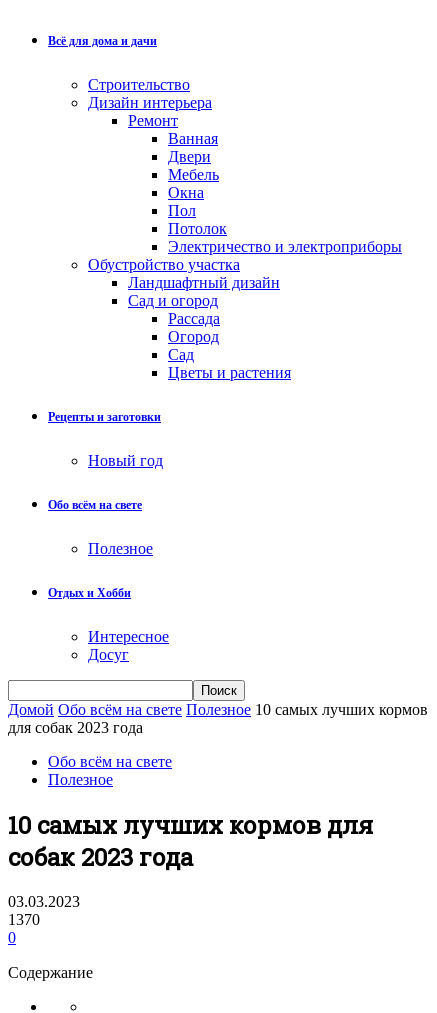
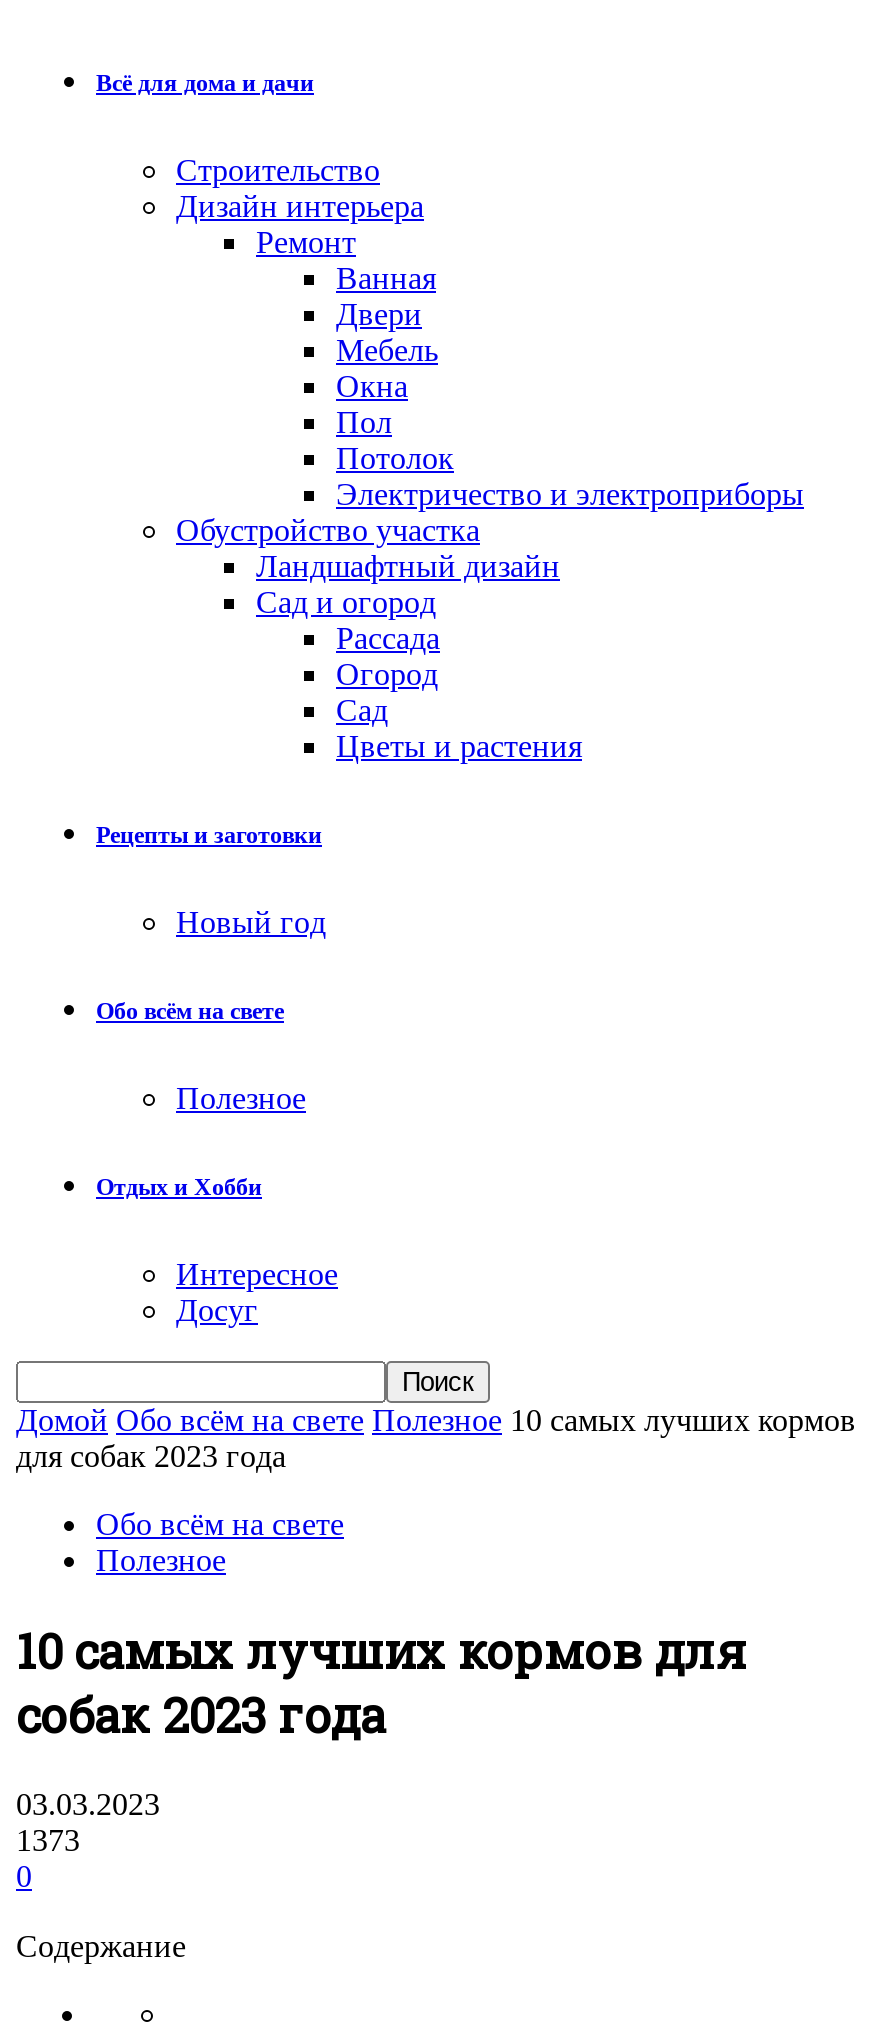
- 1370
+ 1373
